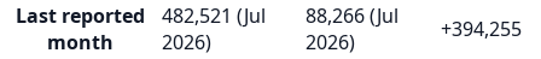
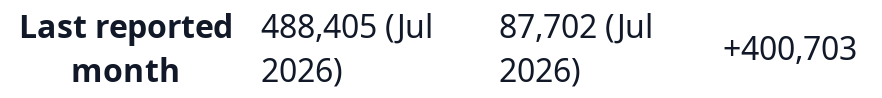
- 482,521 (Jul
+ 488,405 (Jul

- 88,266 (Jul
+ 87,702 (Jul

- +394,255
+ +400,703
